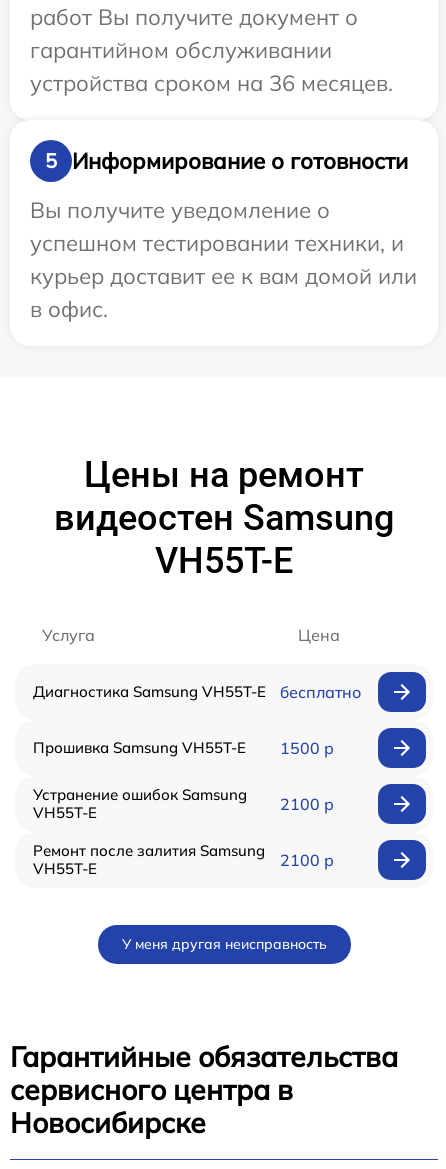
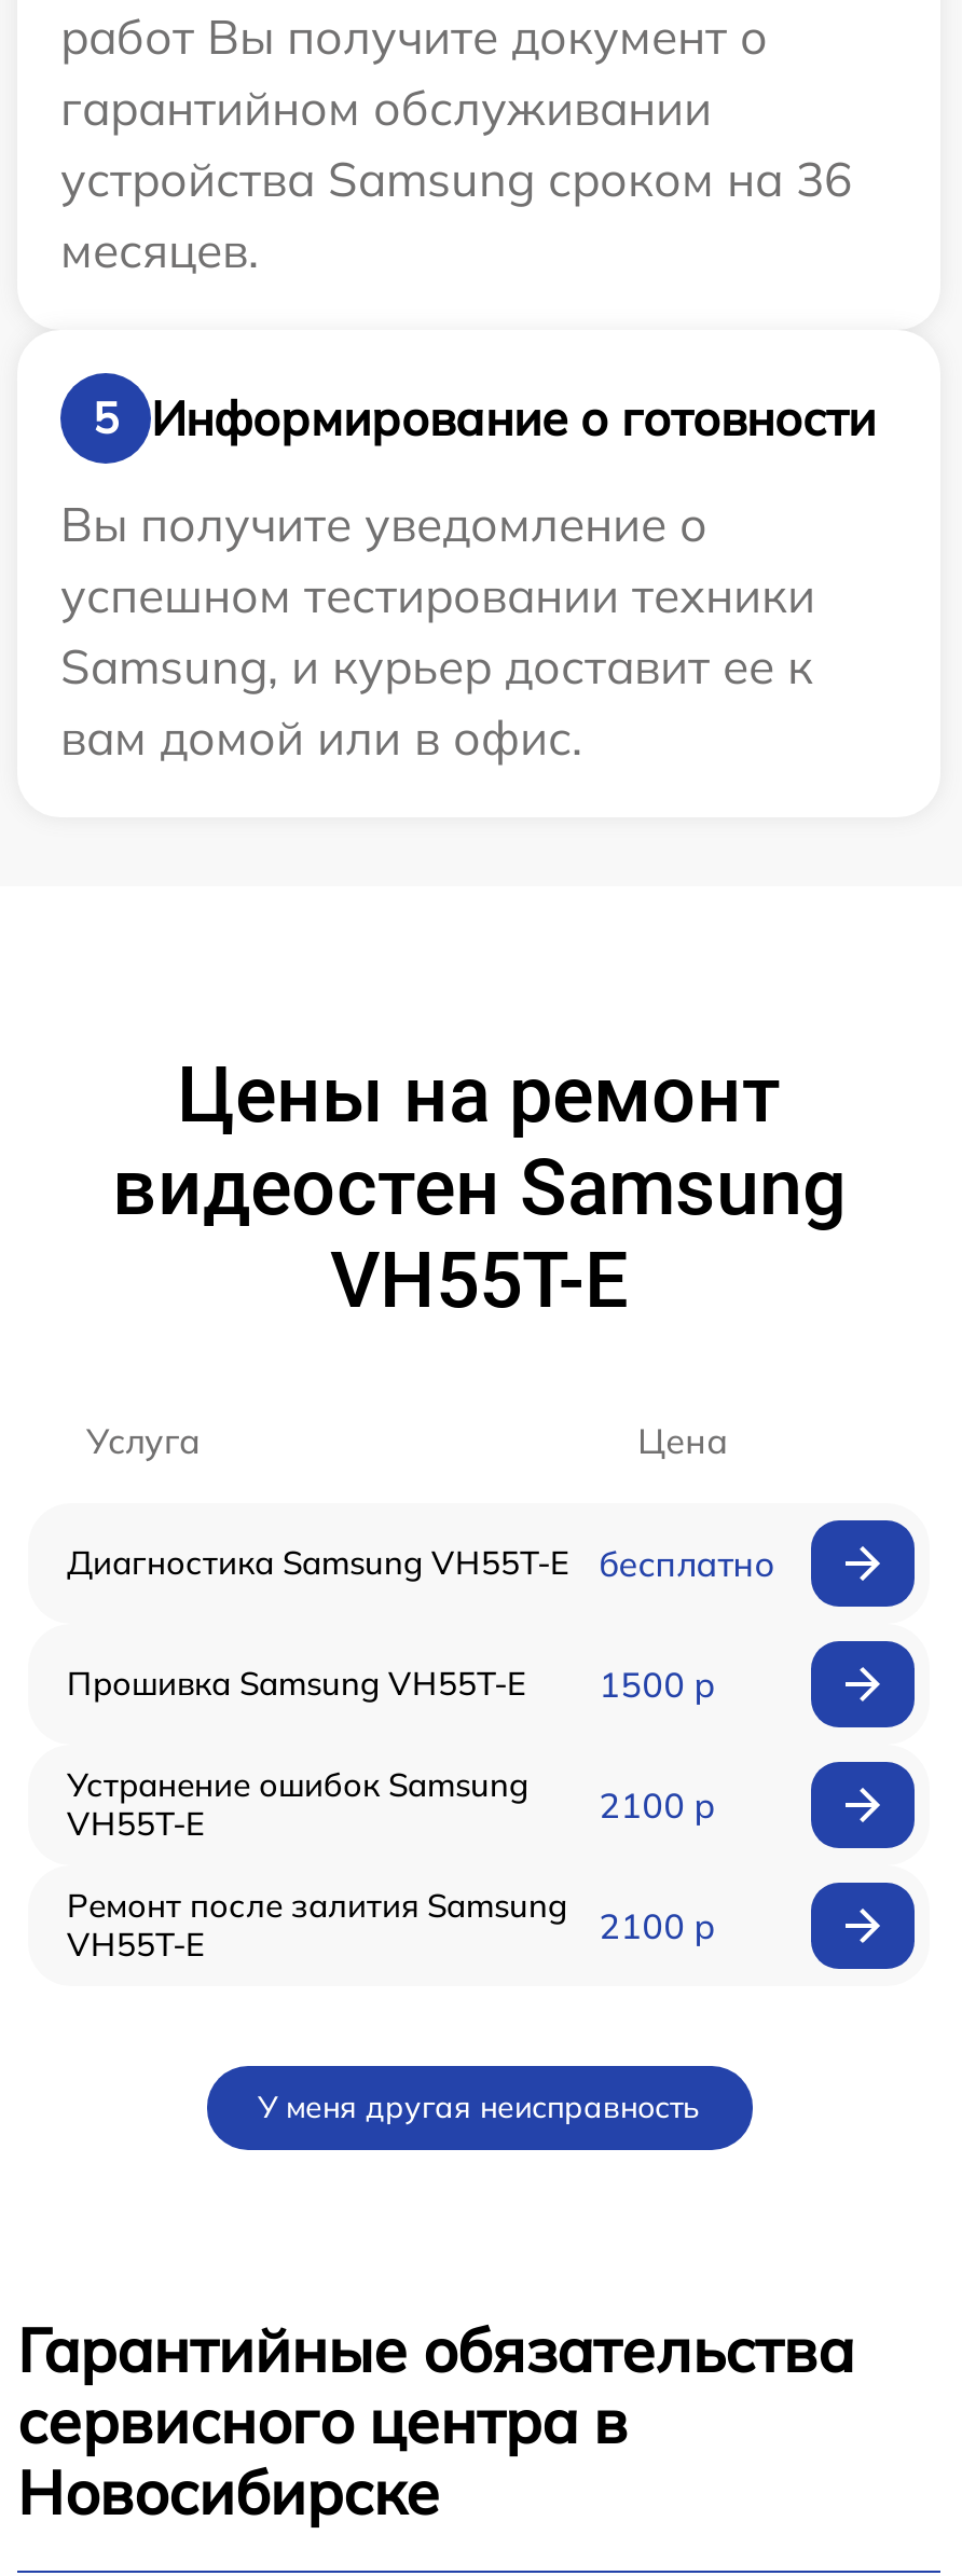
- устройства сроком на 36 месяцев.
+ устройства Samsung сроком на 36
+ месяцев.

- успешном тестировании техники, и
- курьер доставит ее к вам домой или
- в офис.
+ успешном тестировании техники
+ Samsung, и курьер доставит ее к
+ вам домой или в офис.
